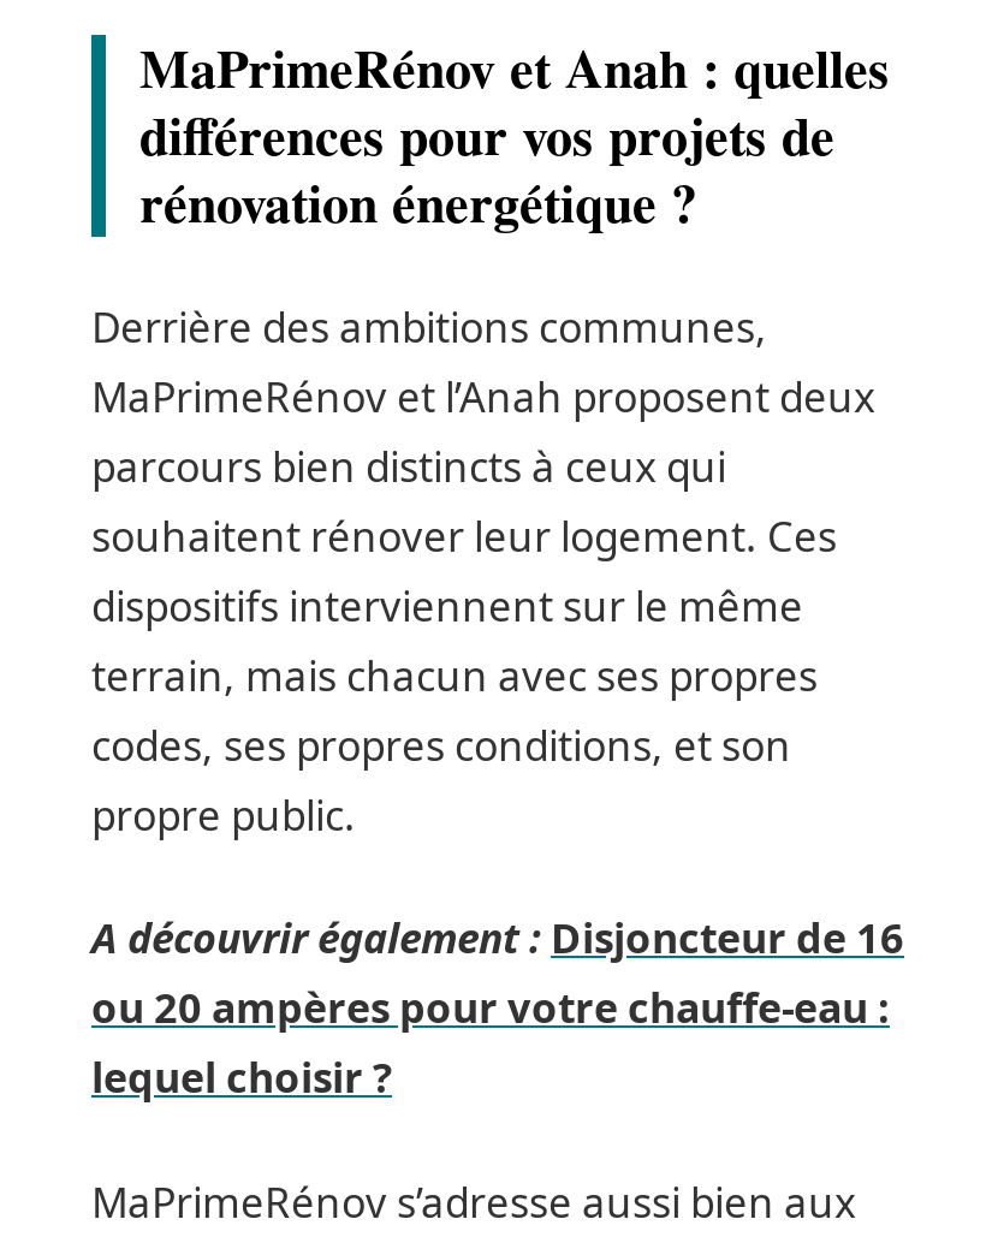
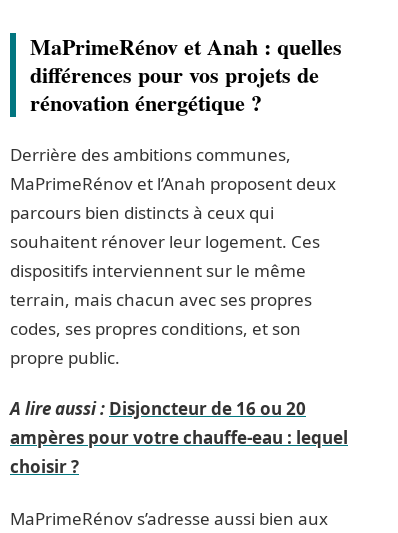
- A découvrir également : Disjoncteur de 16
- ou 20 ampères pour votre chauffe-eau :
- lequel choisir ?
+ A lire aussi : Disjoncteur de 16 ou 20
+ ampères pour votre chauffe-eau : lequel
+ choisir ?
